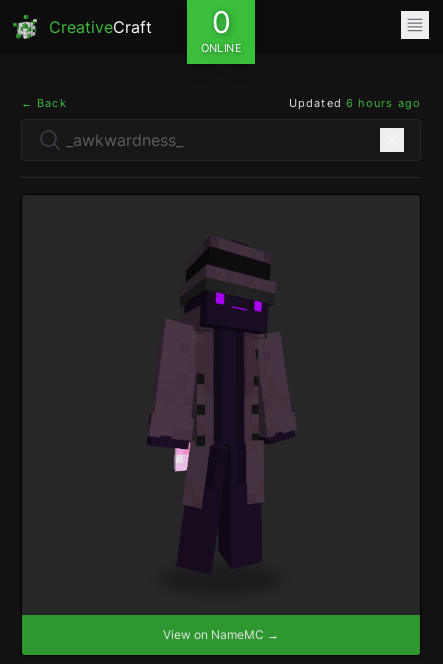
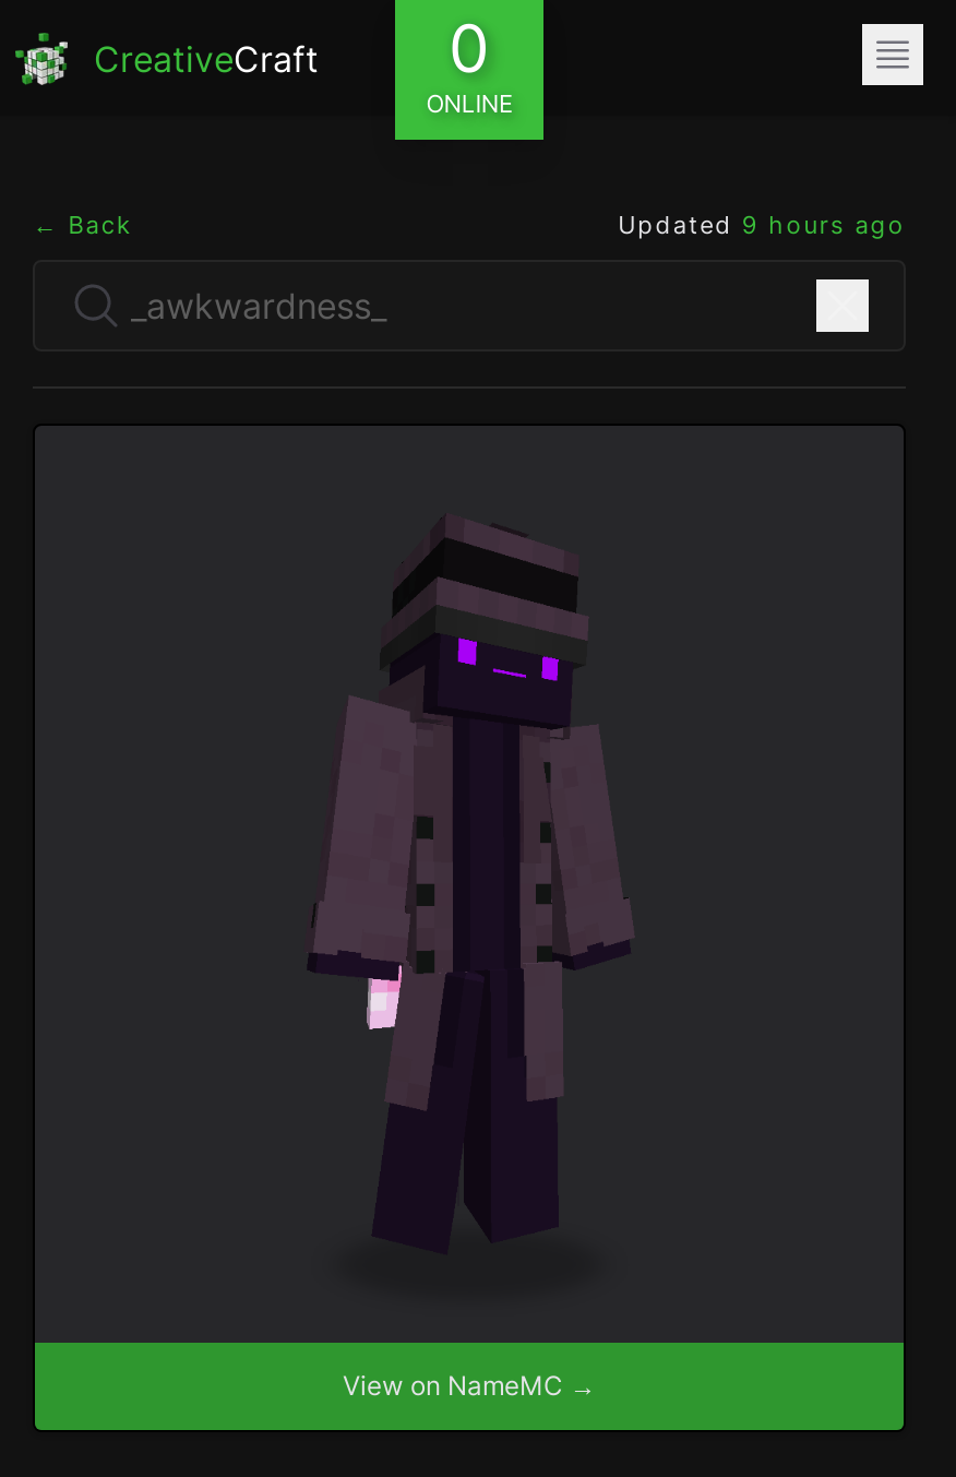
- Updated 6 hours ago
+ Updated 9 hours ago
